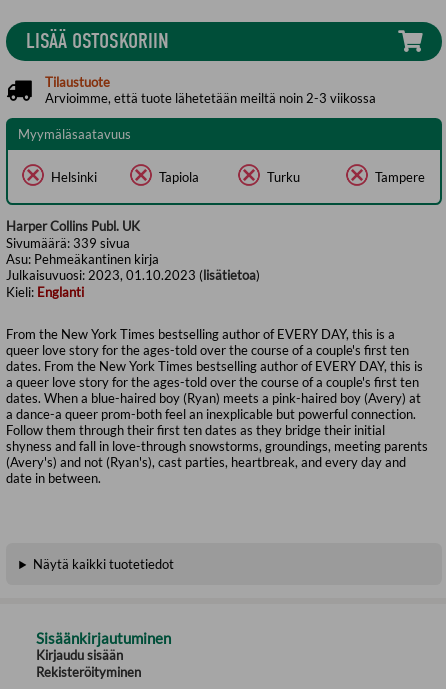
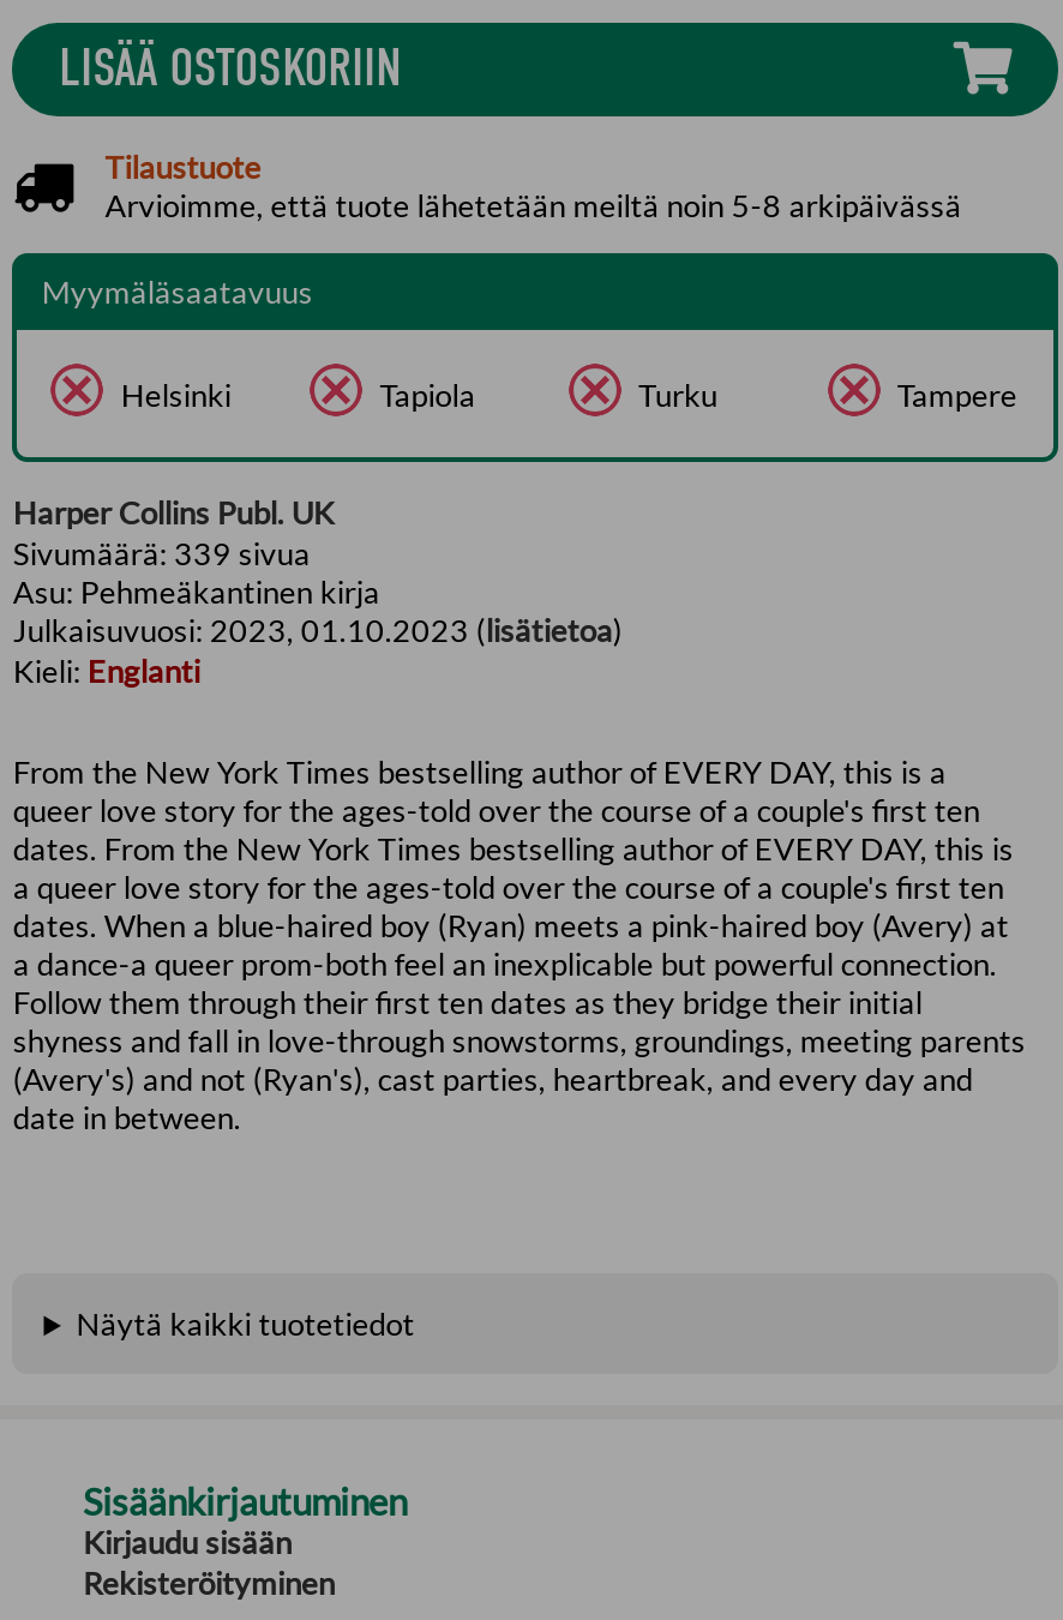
- Arvioimme, että tuote lähetetään meiltä noin 2-3 viikossa
+ Arvioimme, että tuote lähetetään meiltä noin 5-8 arkipäivässä
